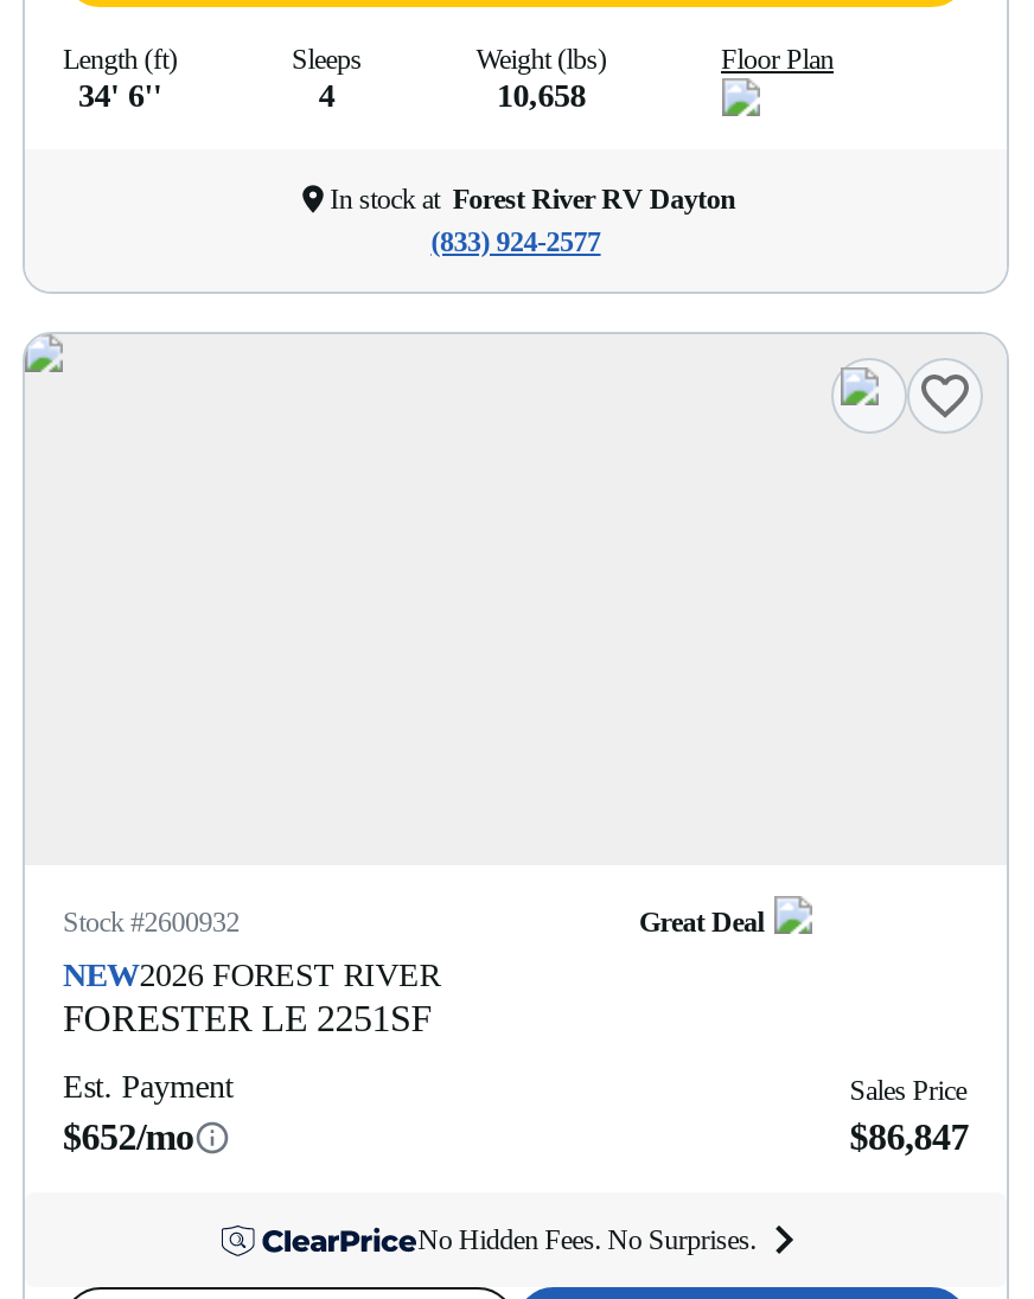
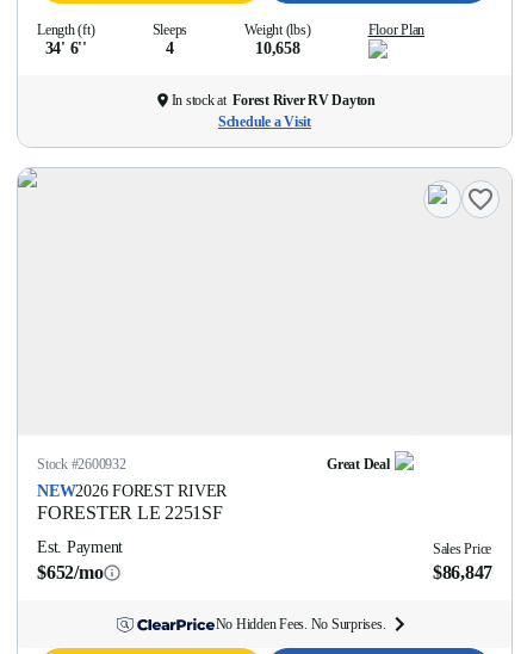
- (833) 924-2577
+ Schedule a Visit
